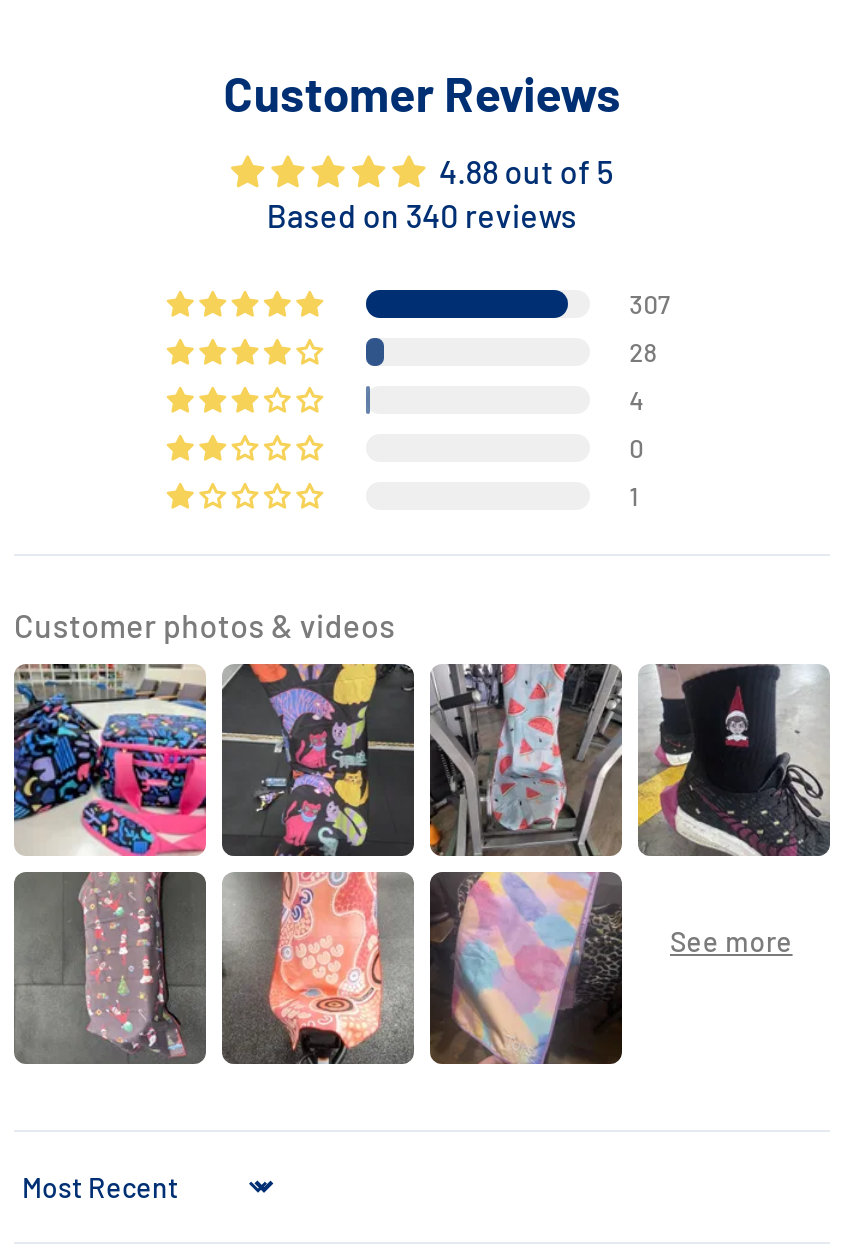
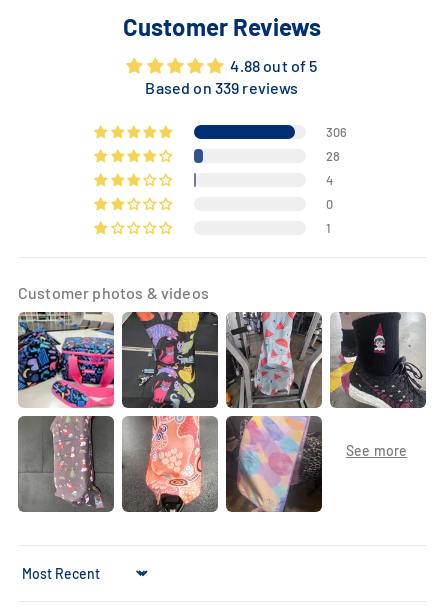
- Based on 340 reviews
+ Based on 339 reviews

- 307
+ 306
